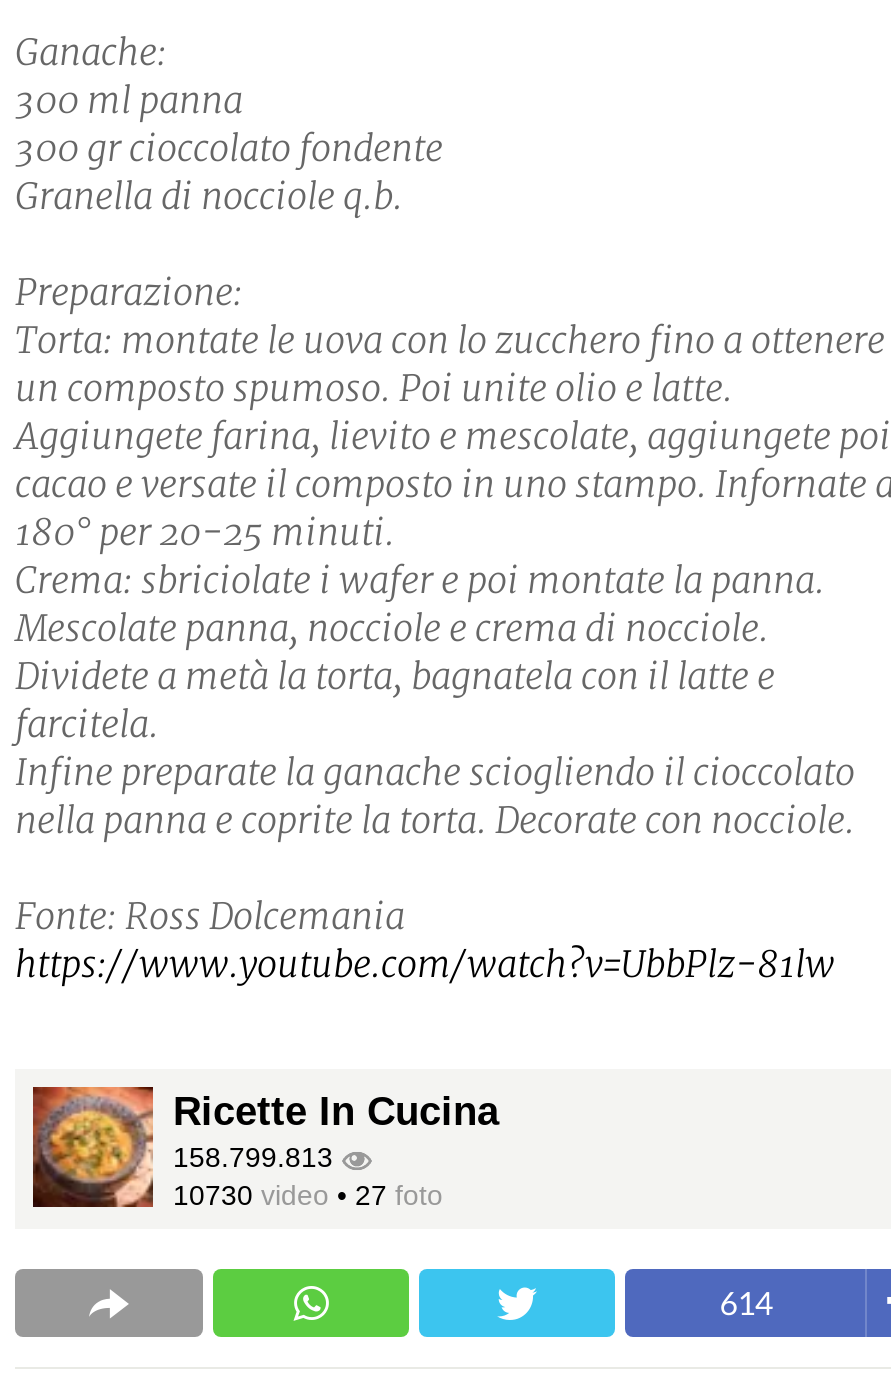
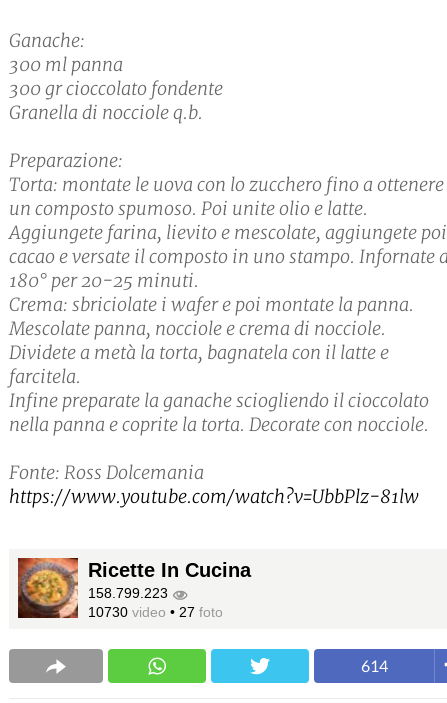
- 158.799.813
+ 158.799.223
